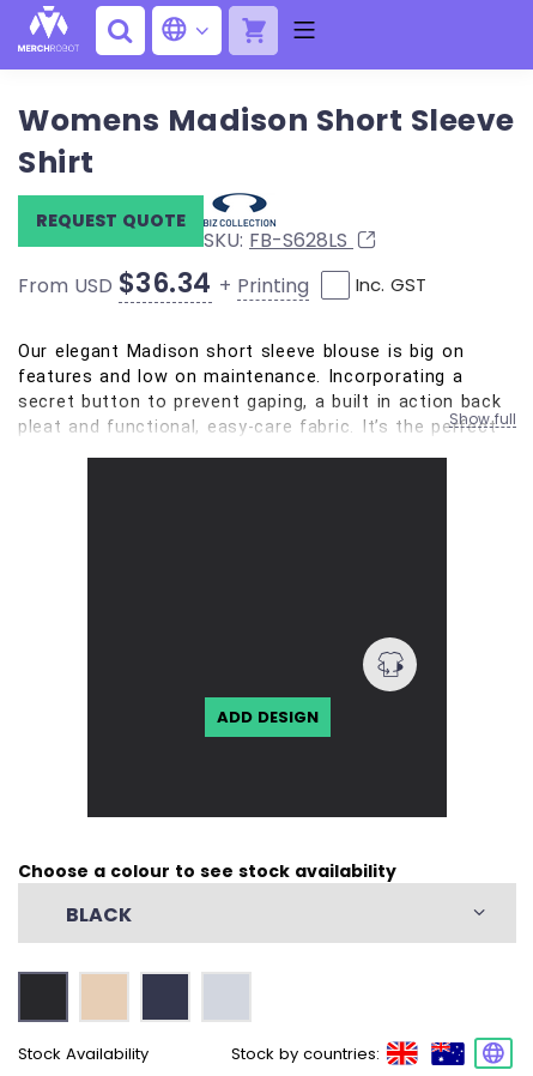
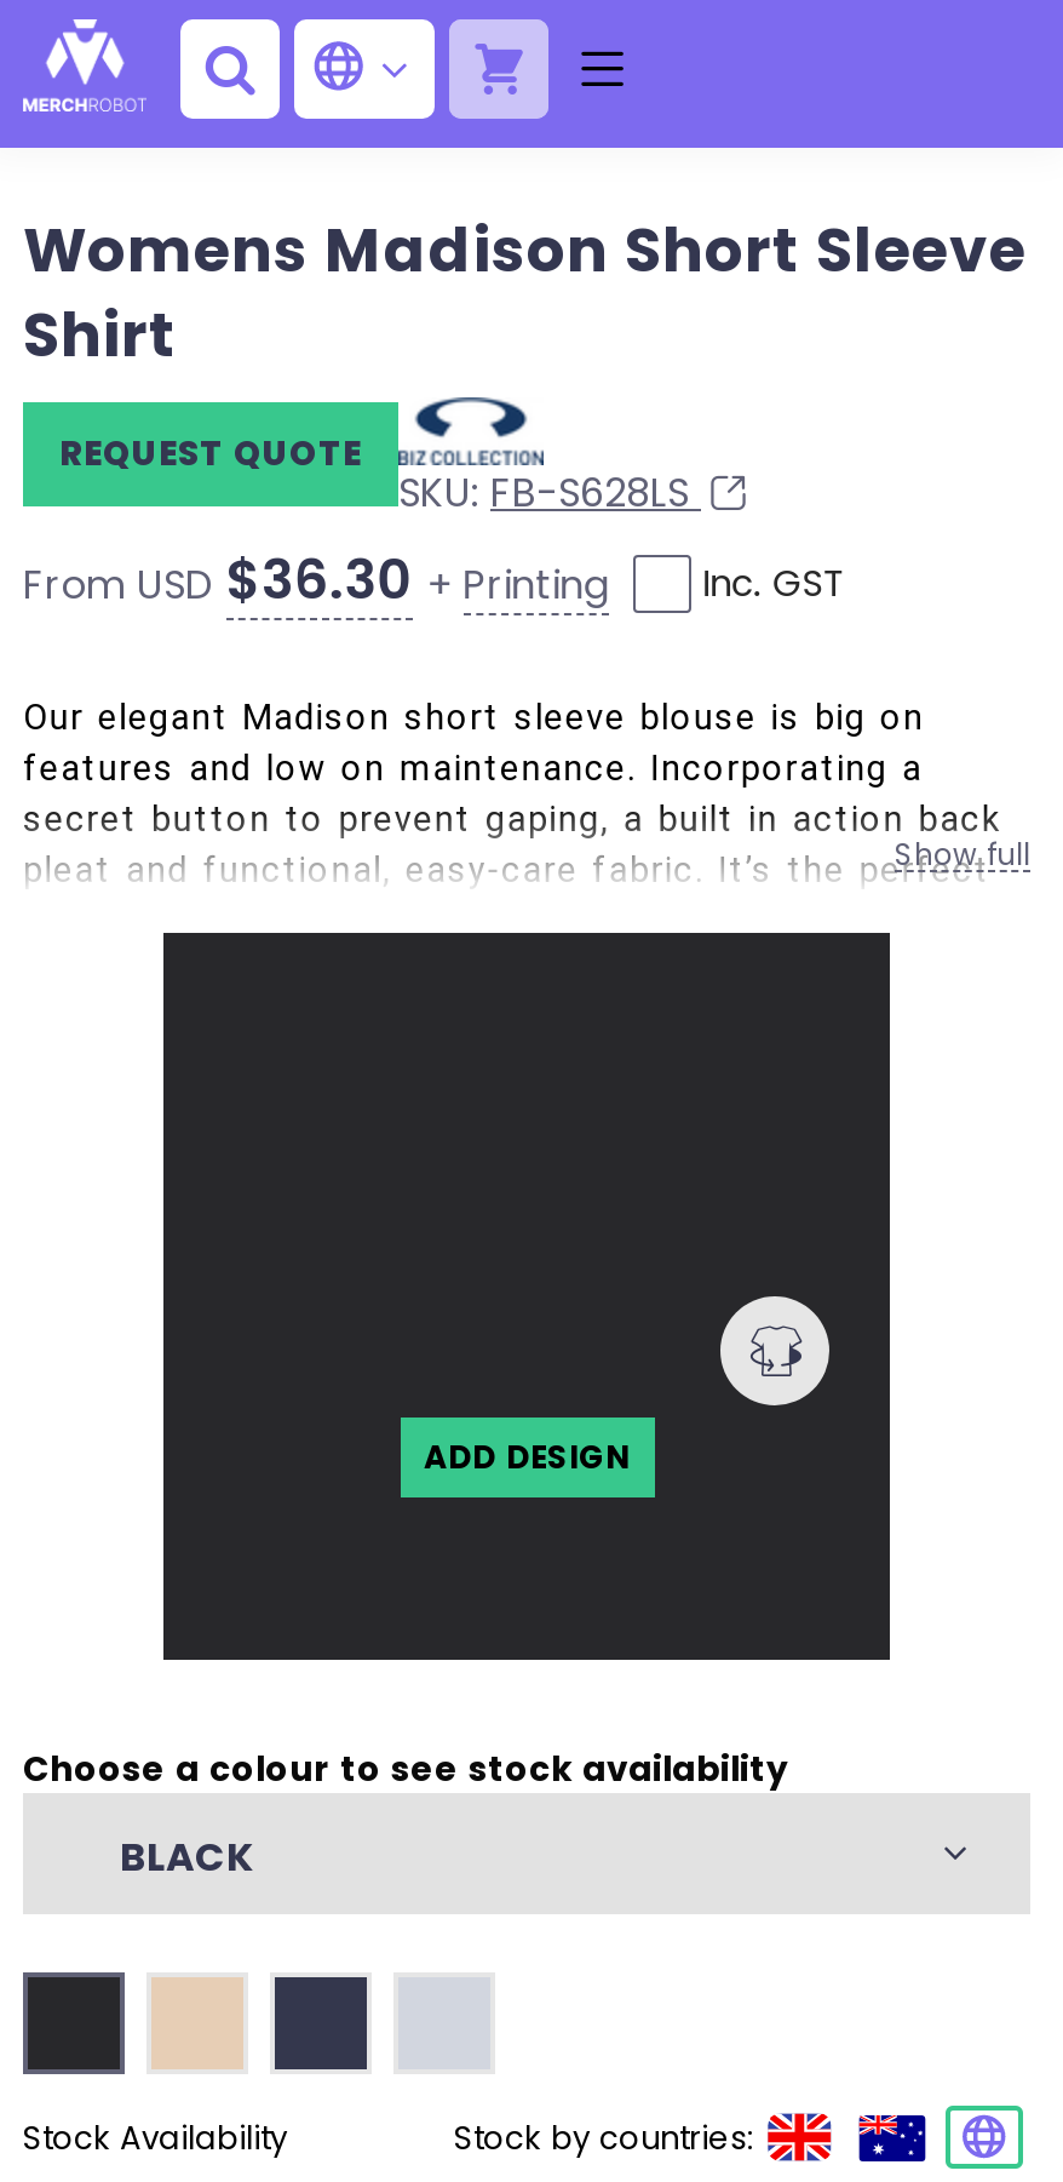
- From USD $36.34 + Printing
+ From USD $36.30 + Printing
